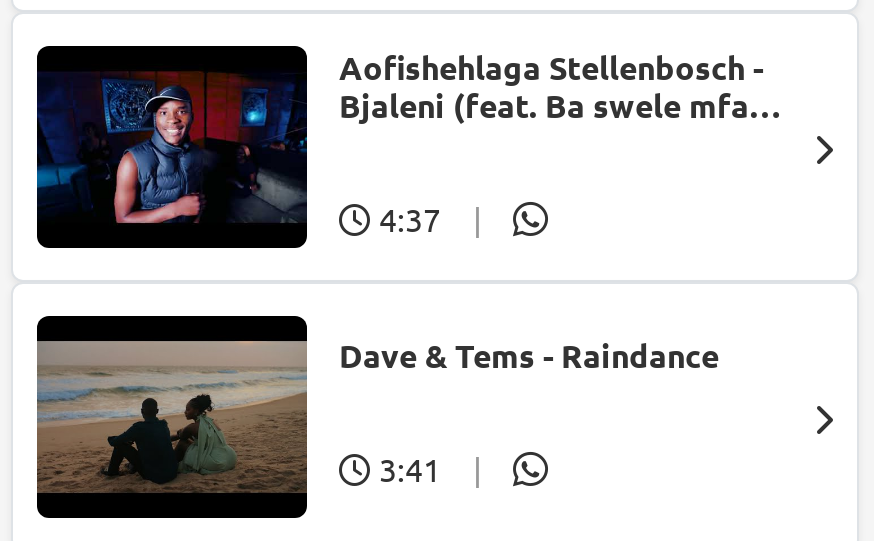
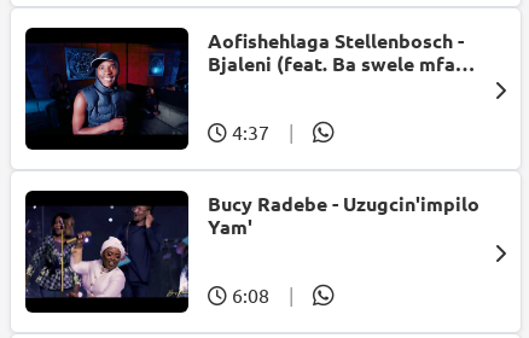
- [image]
- Dave & Tems - Raindance
+ [image]
+ Bucy Radebe - Uzugcin'impilo
+ Yam'

- 3:41
+ 6:08
